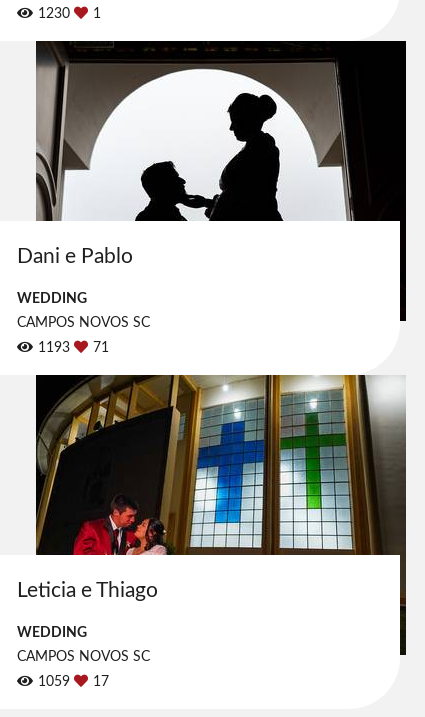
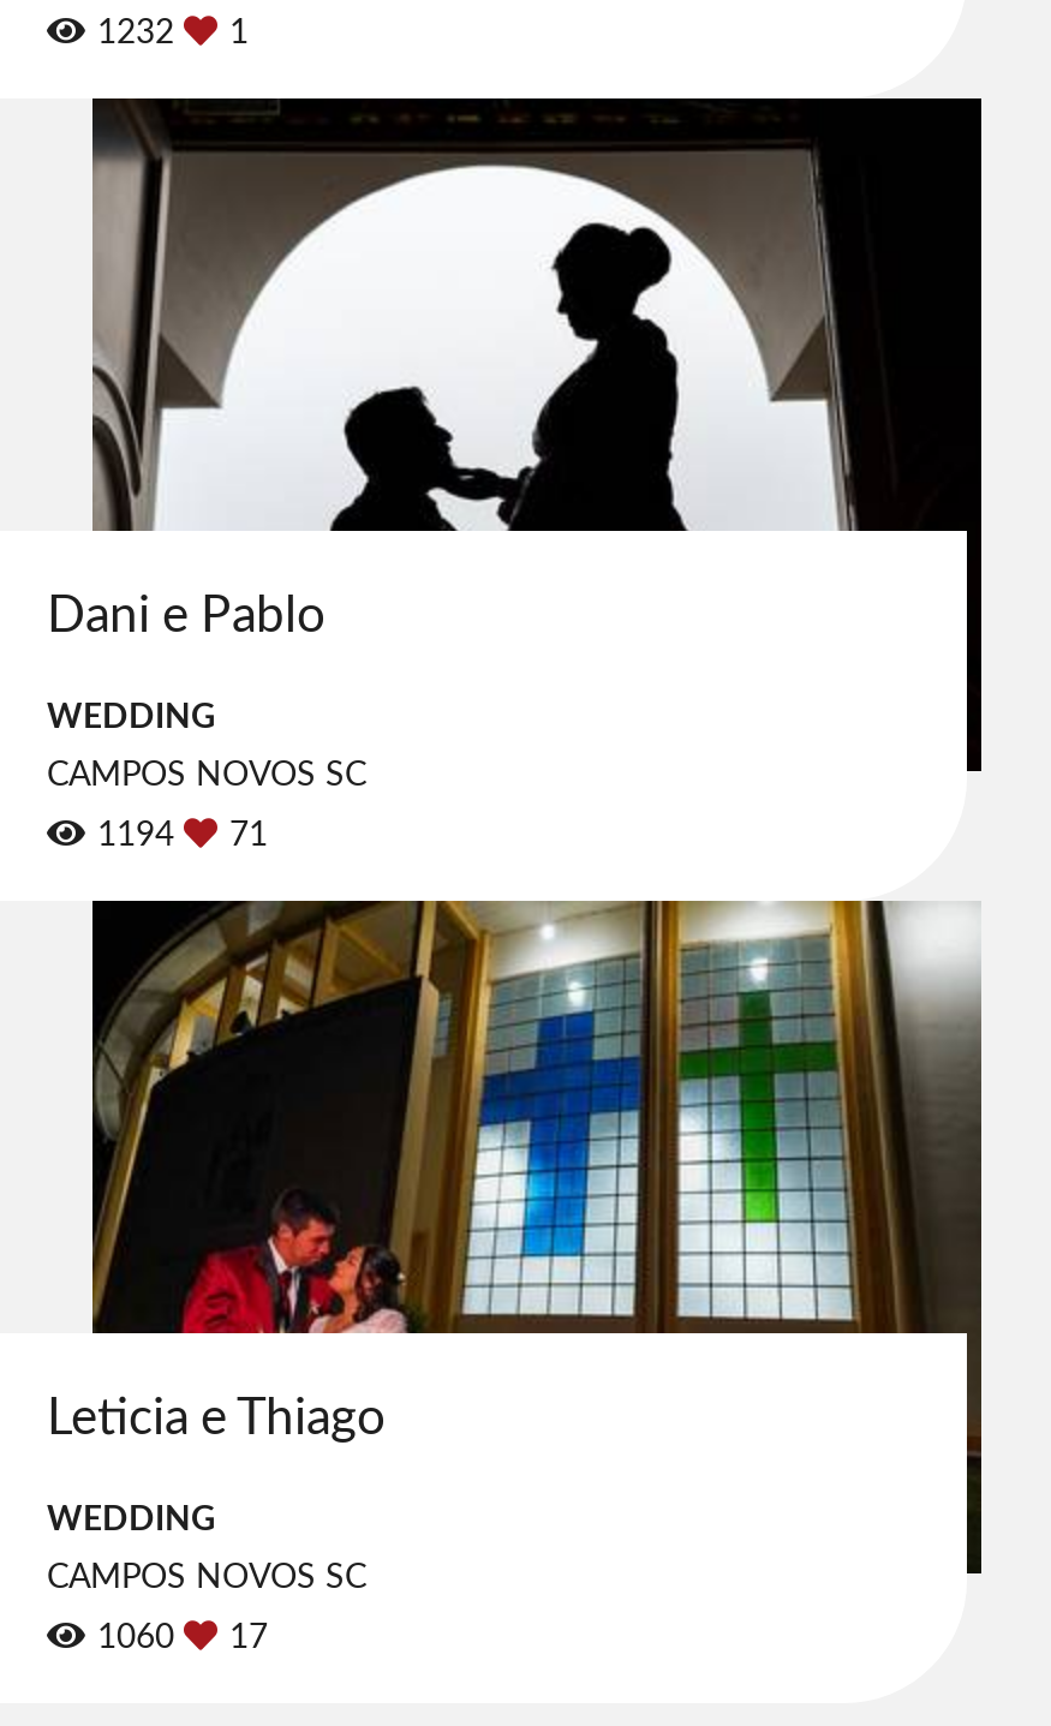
- 1230 1
+ 1232 1

- 1193 71
+ 1194 71

- 1059 17
+ 1060 17
